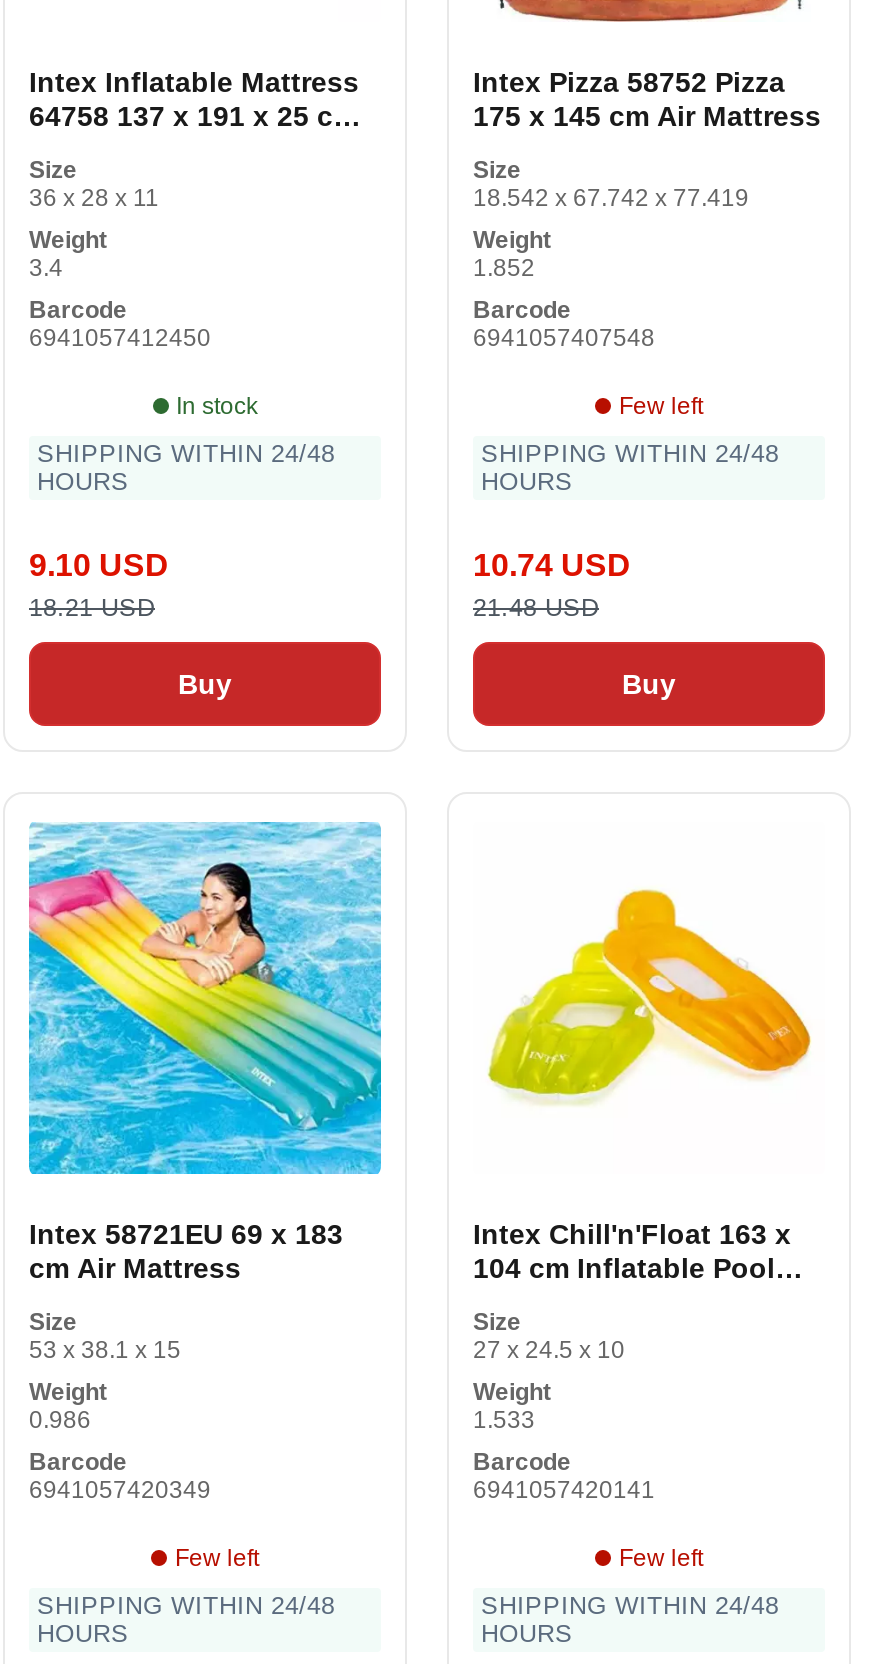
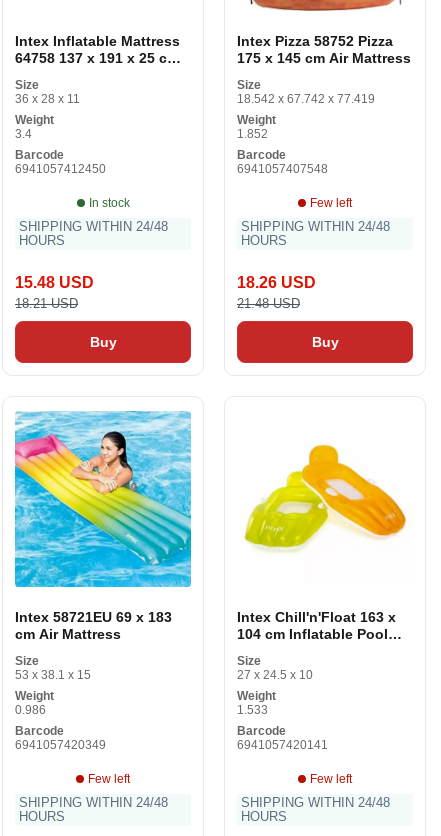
- 9.10 USD
+ 15.48 USD

- 10.74 USD
+ 18.26 USD
